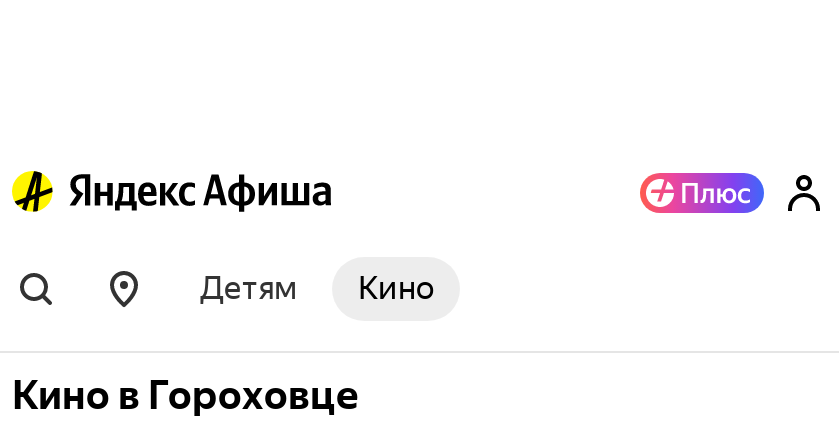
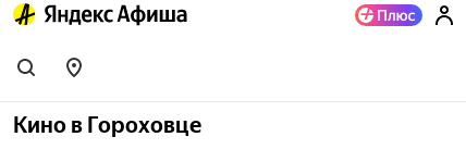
- Детям
- Кино
